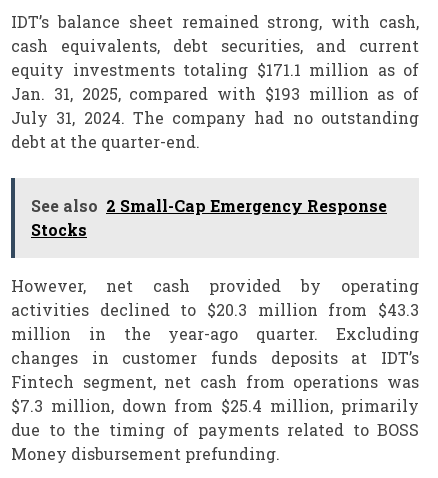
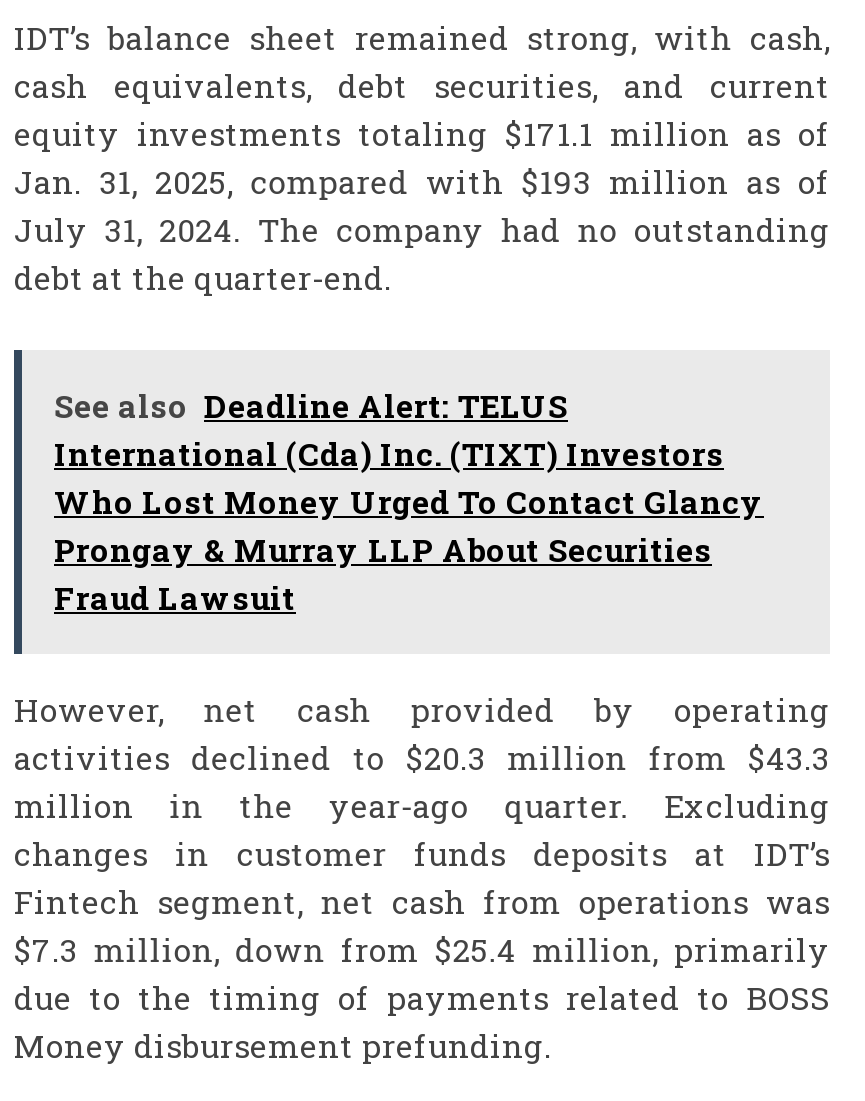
- See also 2 Small-Cap Emergency Response
- Stocks
+ See also Deadline Alert: TELUS
+ International (Cda) Inc. (TIXT) Investors
+ Who Lost Money Urged To Contact Glancy
+ Prongay & Murray LLP About Securities
+ Fraud Lawsuit
